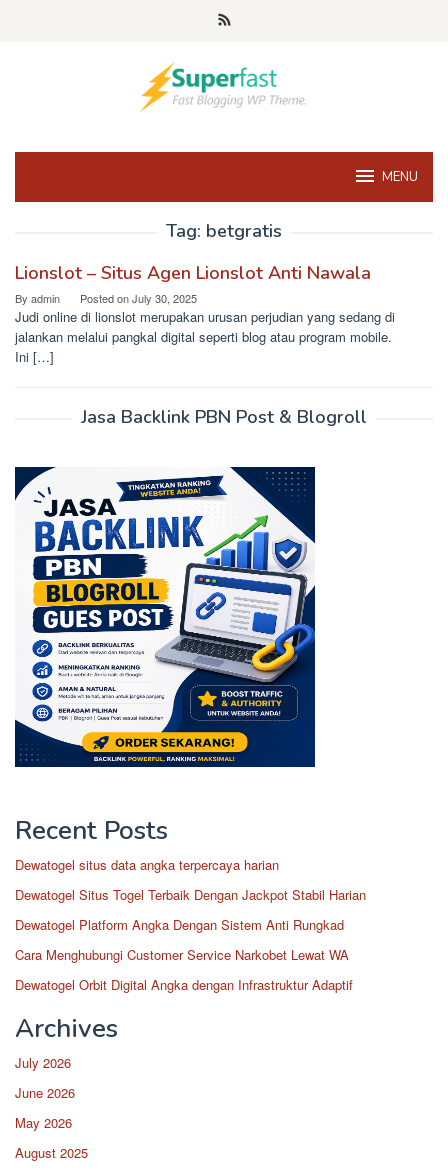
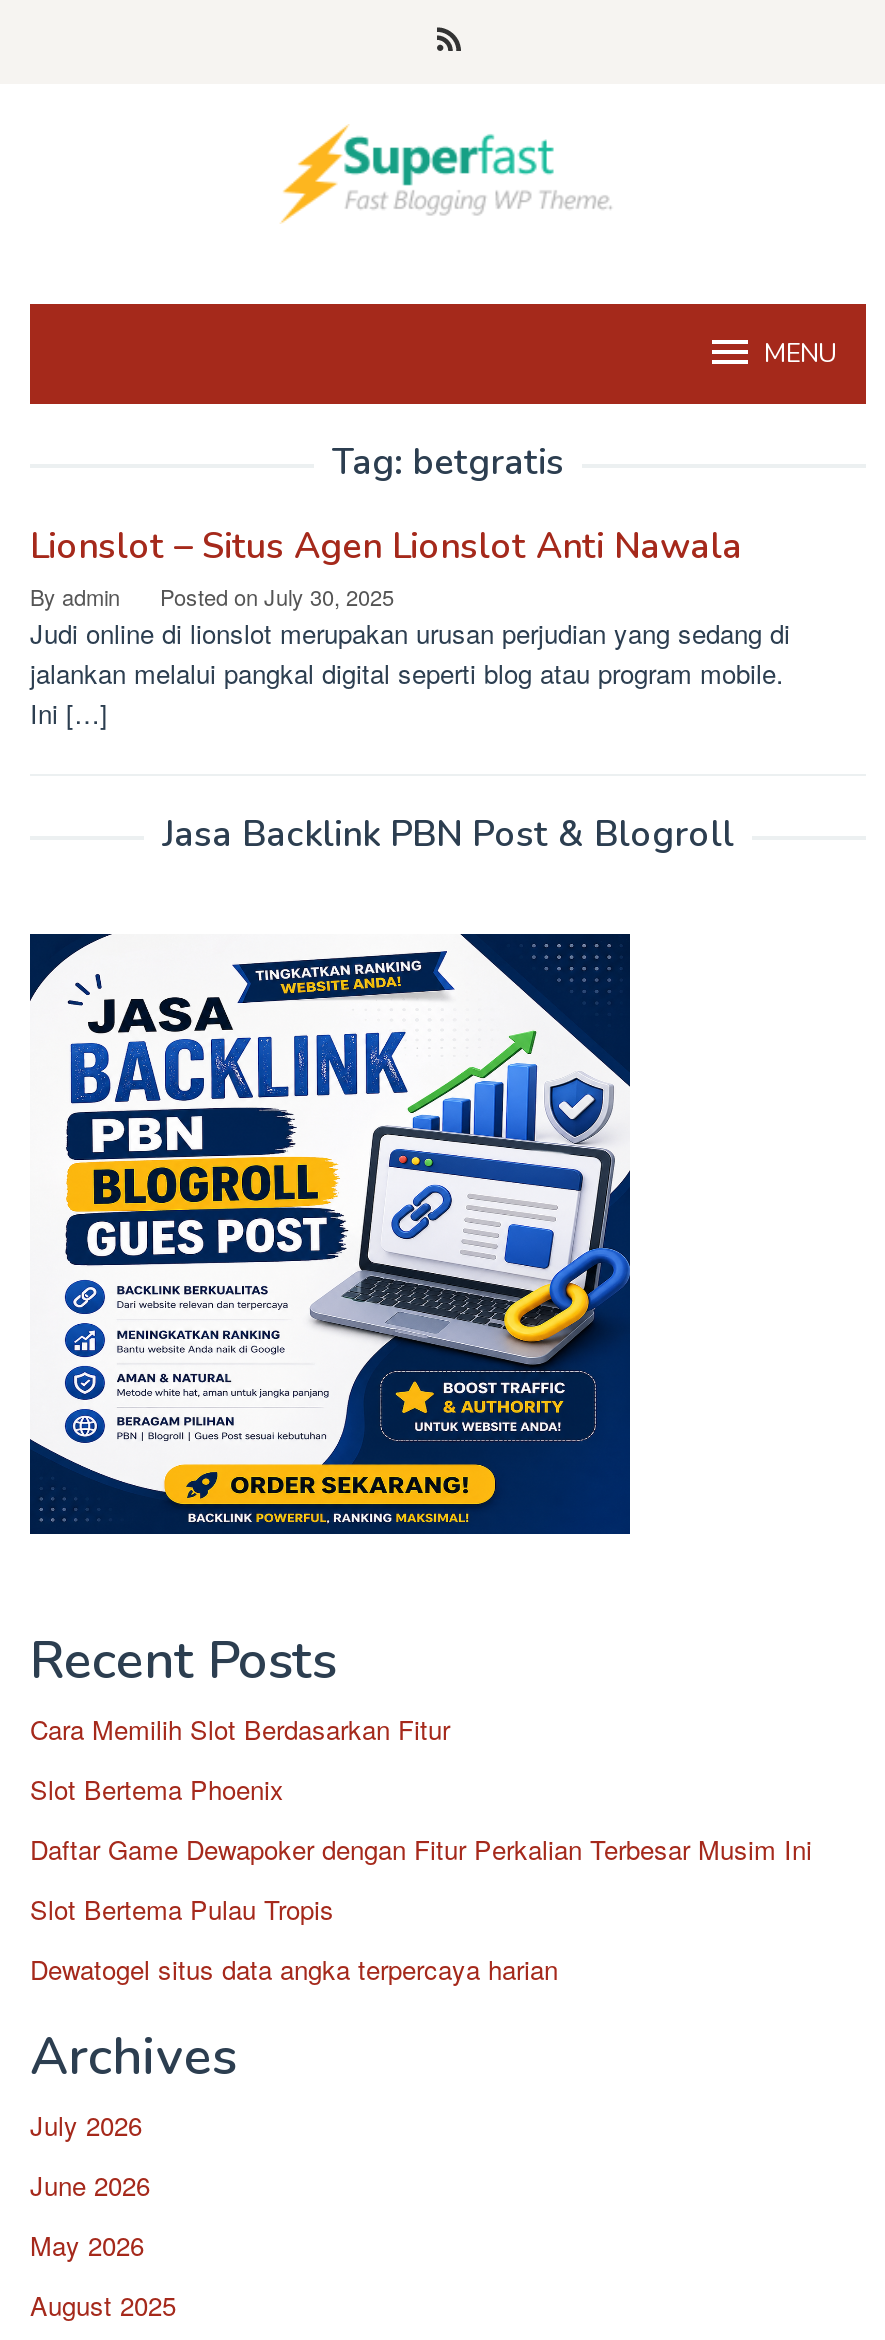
+ Cara Memilih Slot Berdasarkan Fitur
+ Slot Bertema Phoenix
+ Daftar Game Dewapoker dengan Fitur Perkalian Terbesar Musim Ini
+ Slot Bertema Pulau Tropis

moved down: Dewatogel situs data angka terpercaya harian

- Dewatogel Situs Togel Terbaik Dengan Jackpot Stabil Harian
- Dewatogel Platform Angka Dengan Sistem Anti Rungkad
- Cara Menghubungi Customer Service Narkobet Lewat WA
- Dewatogel Orbit Digital Angka dengan Infrastruktur Adaptif
